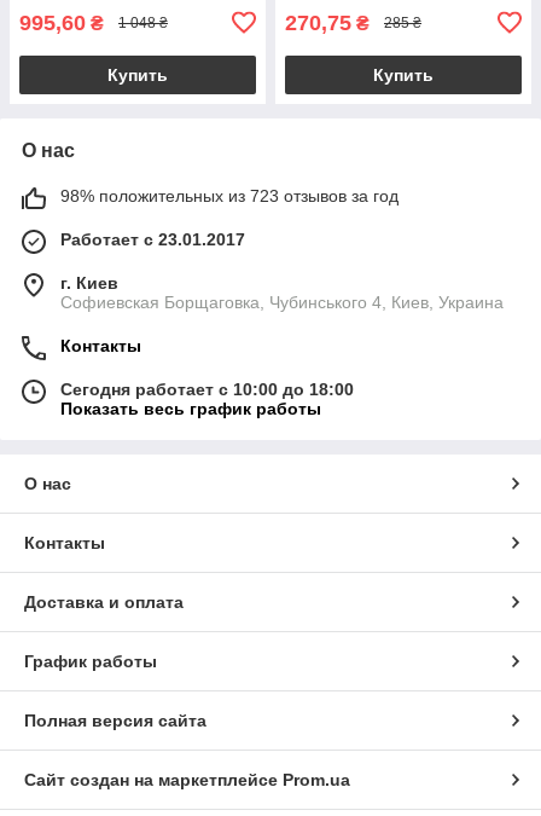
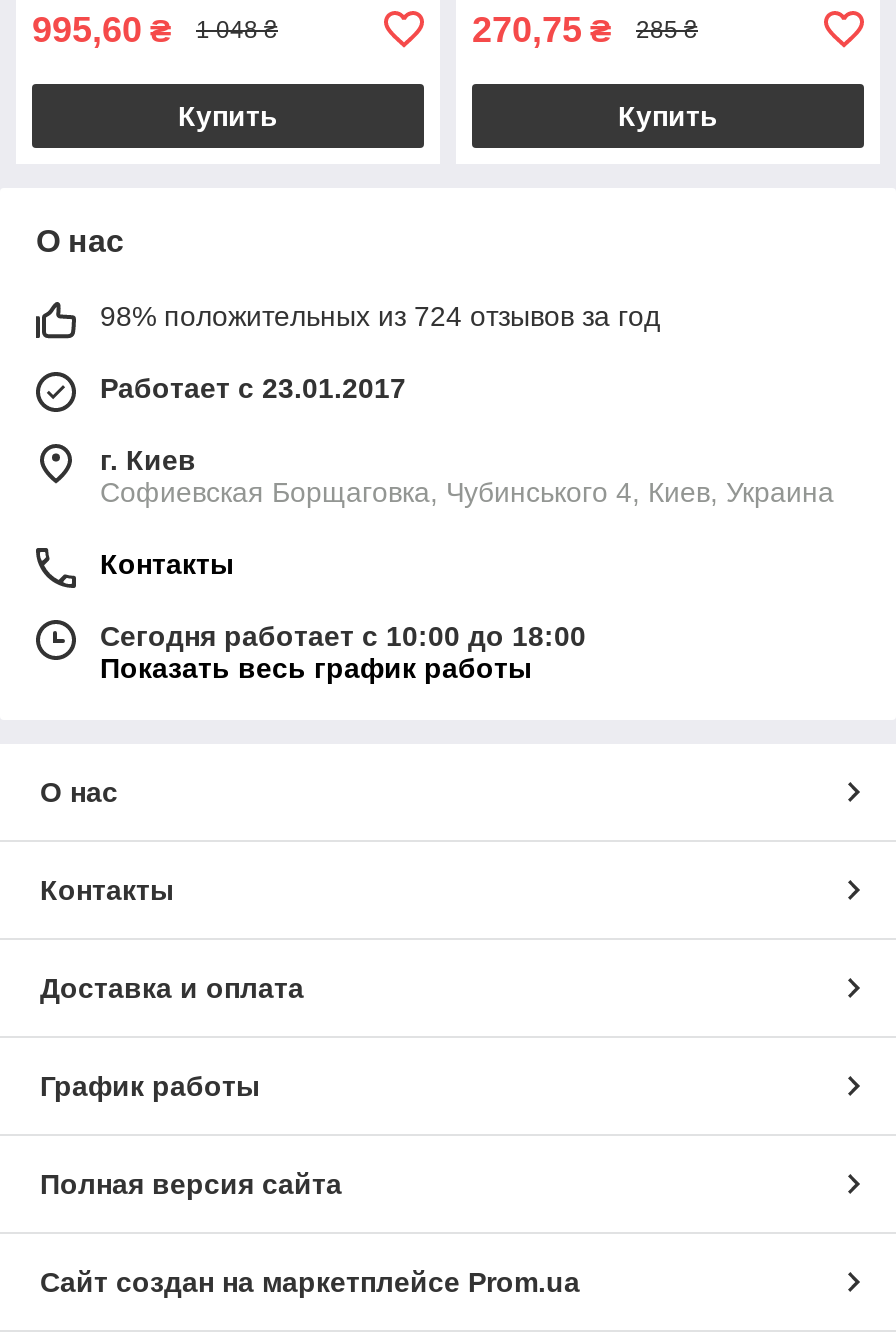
- 98% положительных из 723 отзывов за год
+ 98% положительных из 724 отзывов за год
